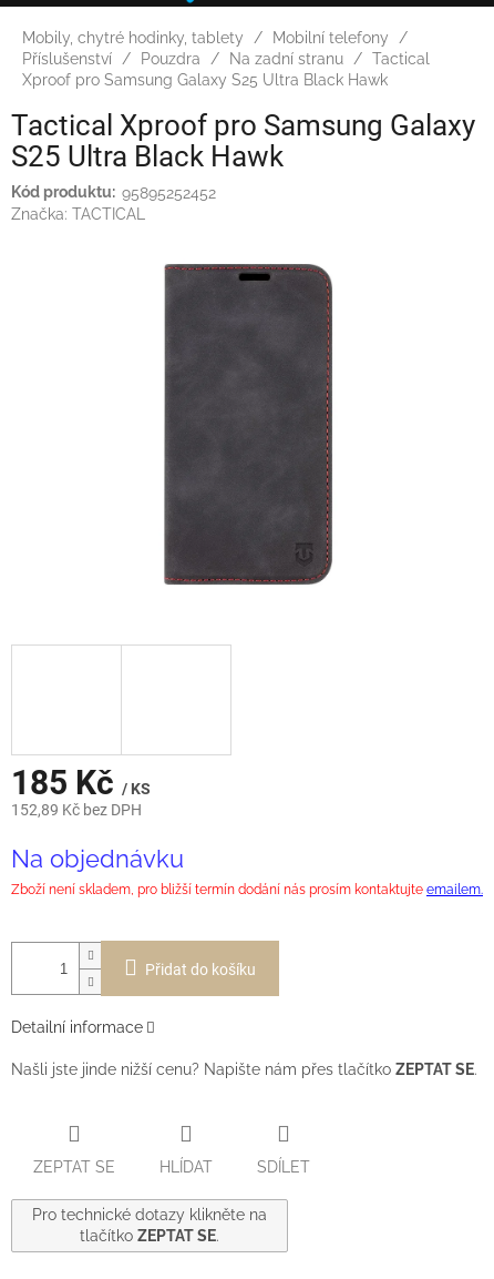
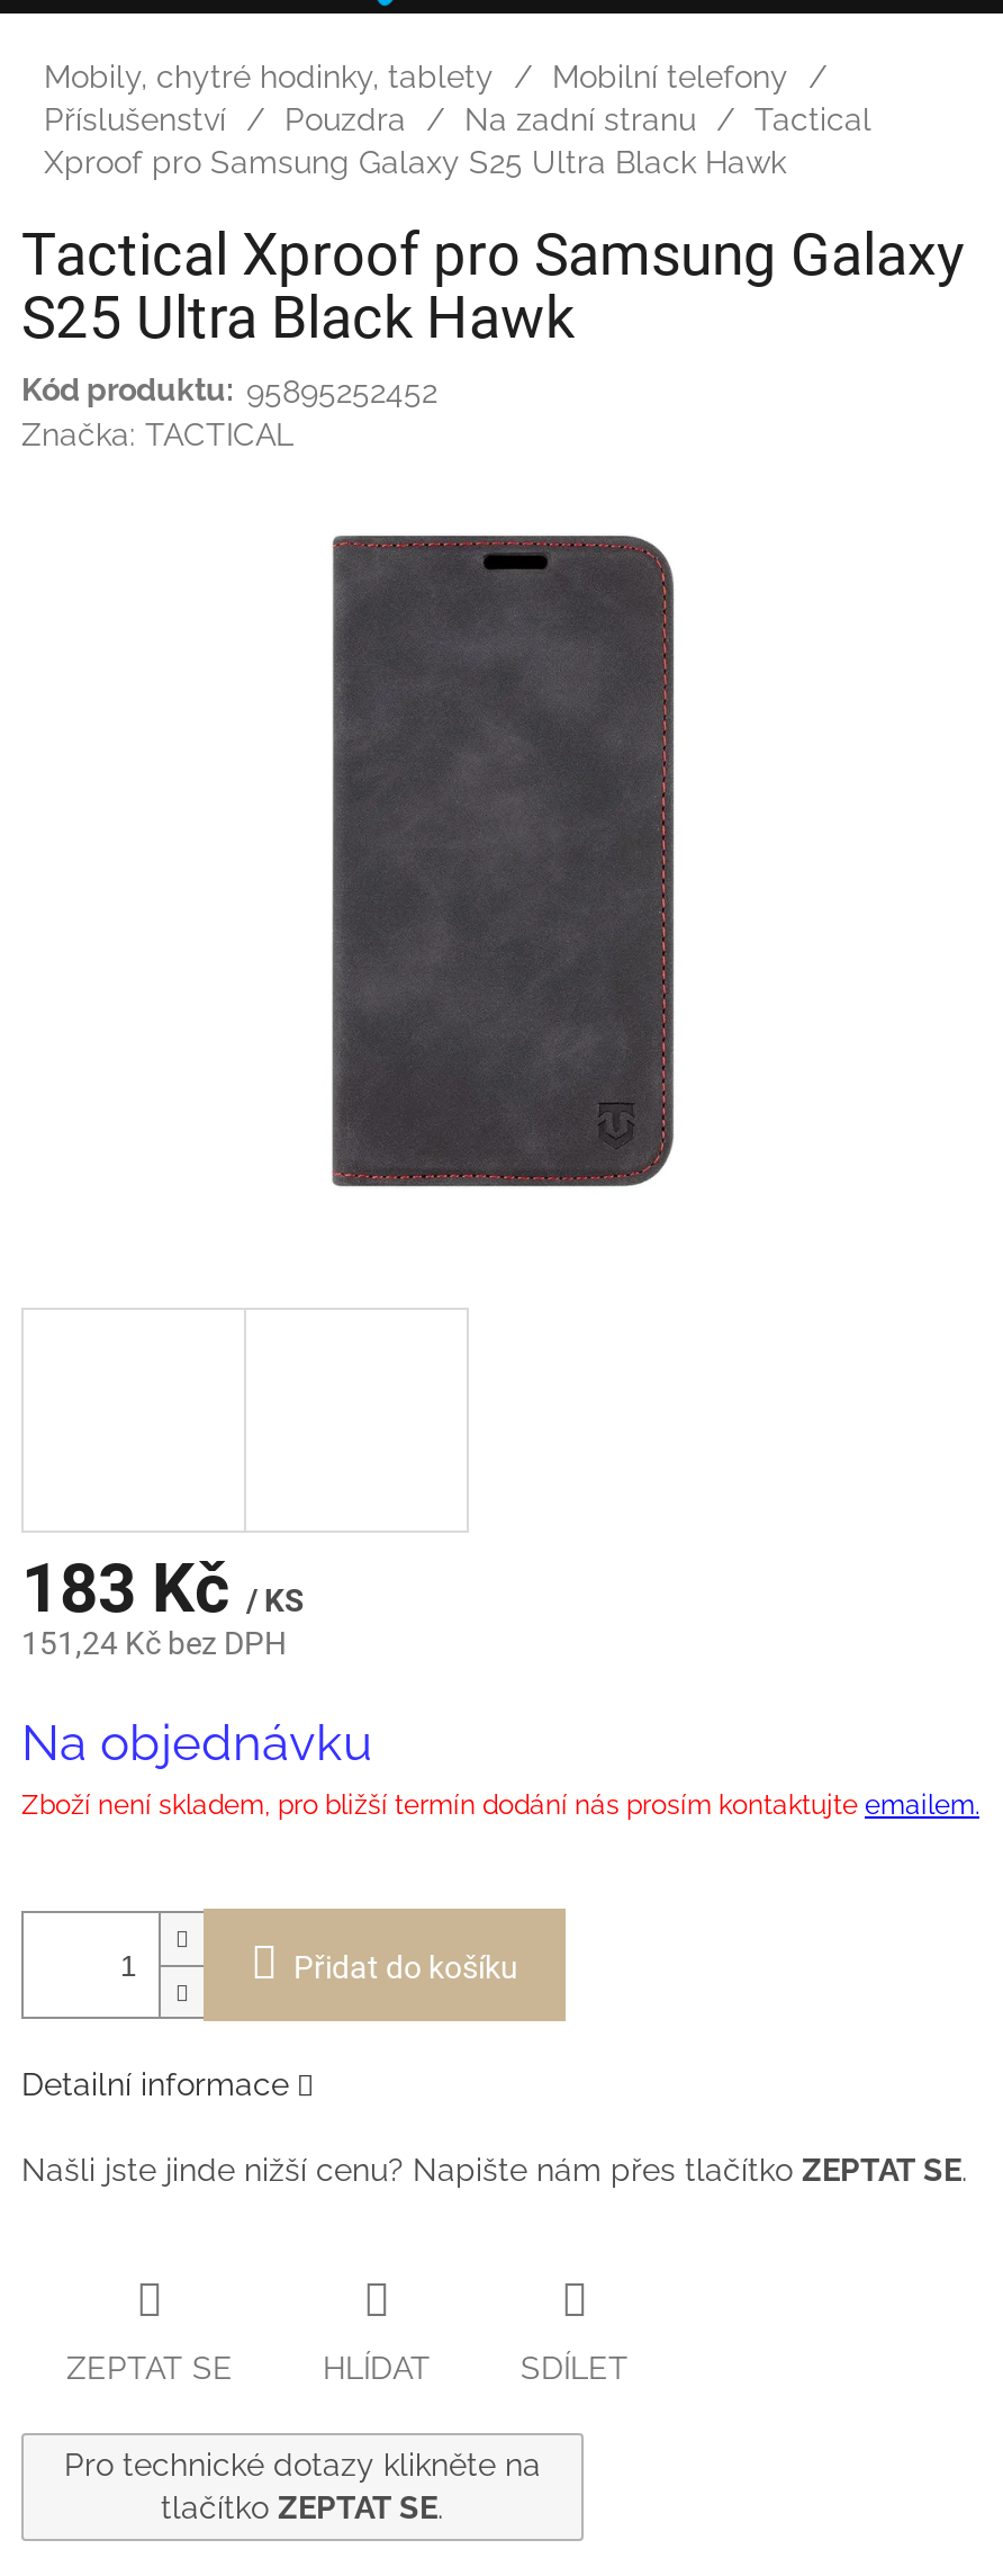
- 185 Kč / KS
+ 183 Kč / KS

- 152,89 Kč bez DPH
+ 151,24 Kč bez DPH
